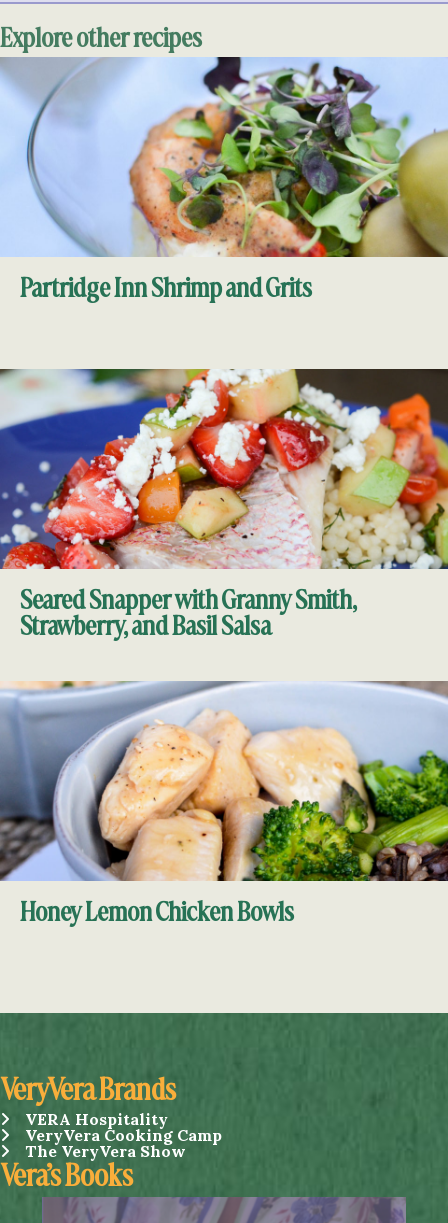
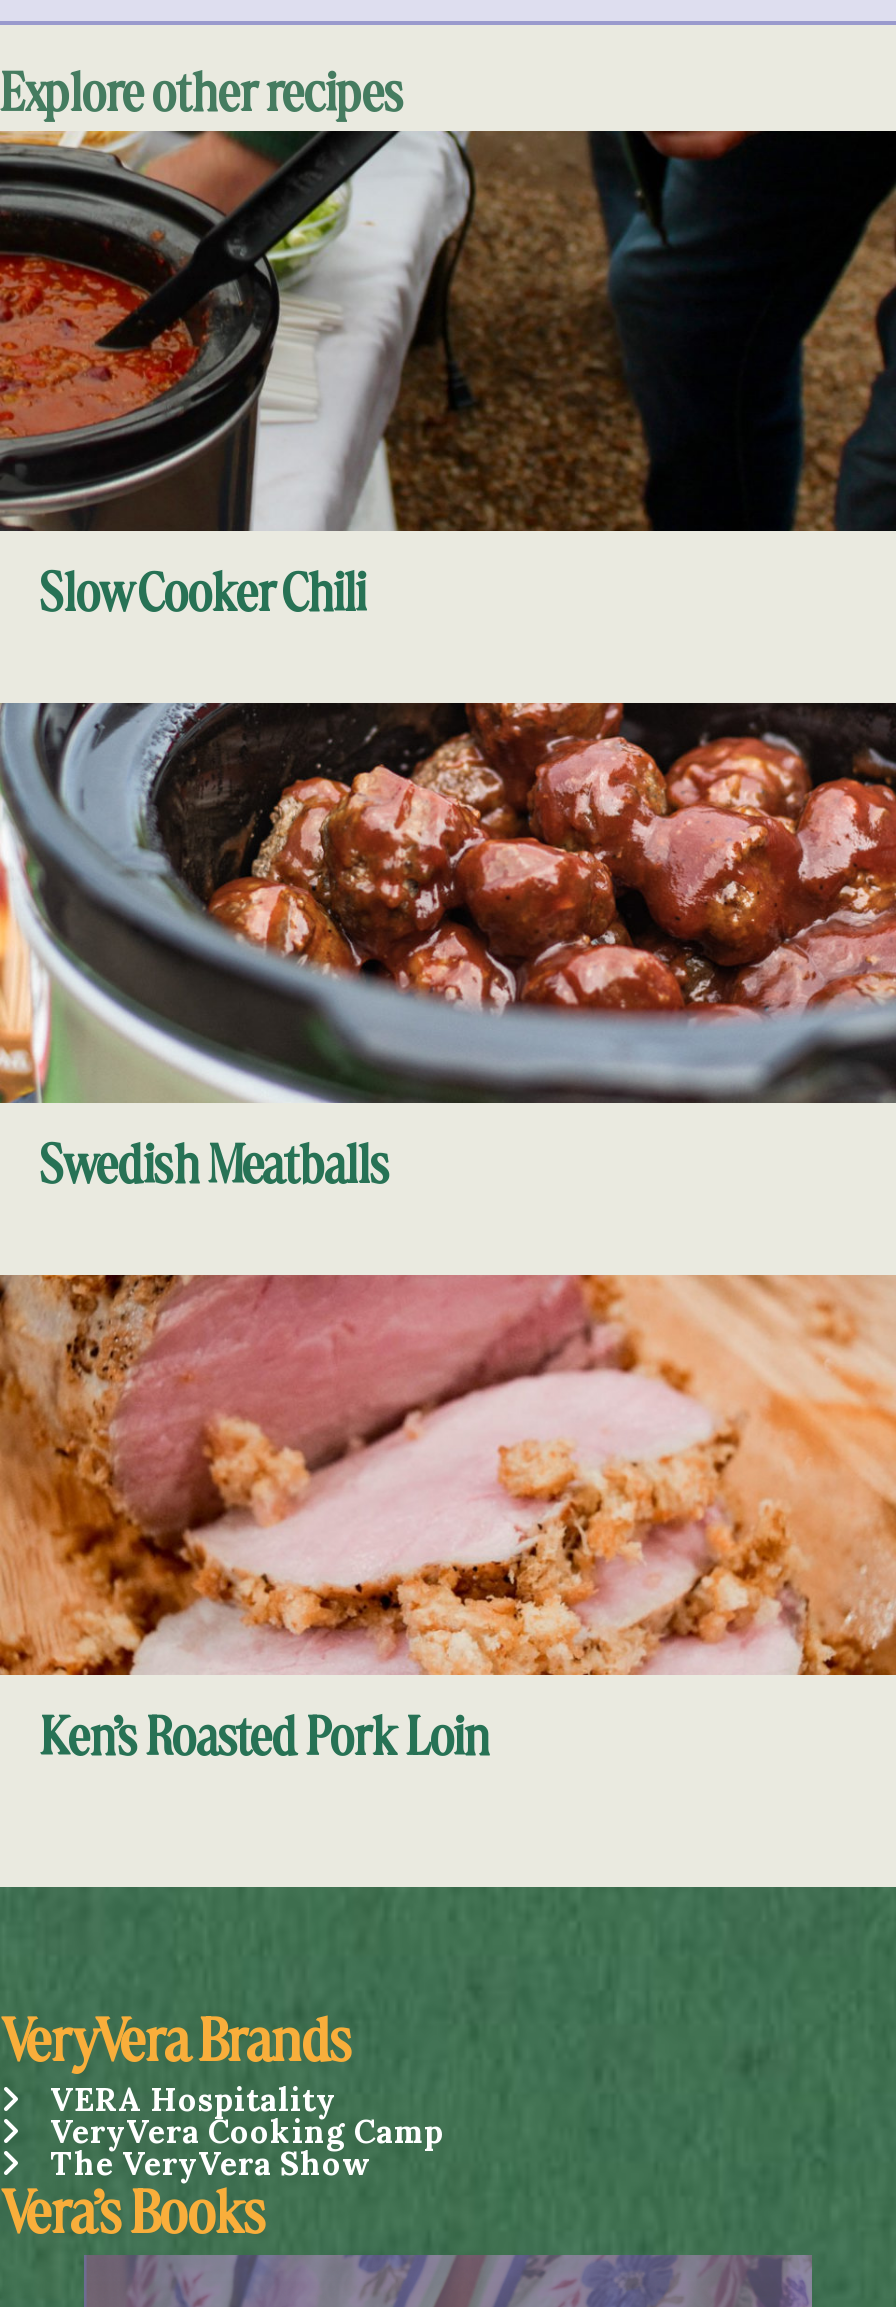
- [image]
- Partridge Inn Shrimp and Grits
+ [image]
+ Slow Cooker Chili

- [image]
- Seared Snapper with Granny Smith,
- Strawberry, and Basil Salsa
+ [image]
+ Swedish Meatballs

- [image]
- Honey Lemon Chicken Bowls
+ [image]
+ Ken’s Roasted Pork Loin
